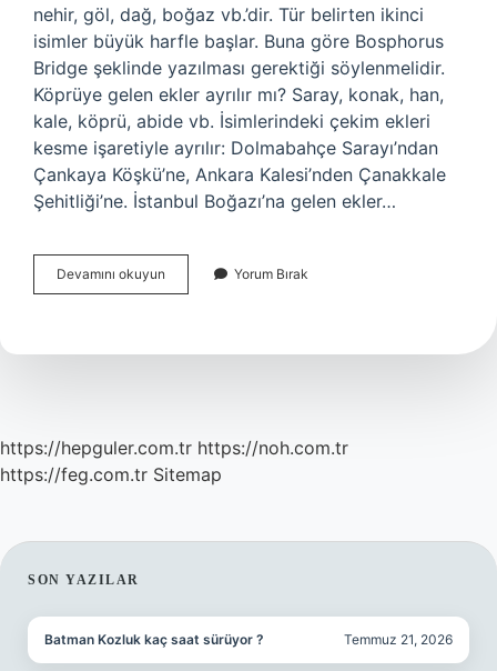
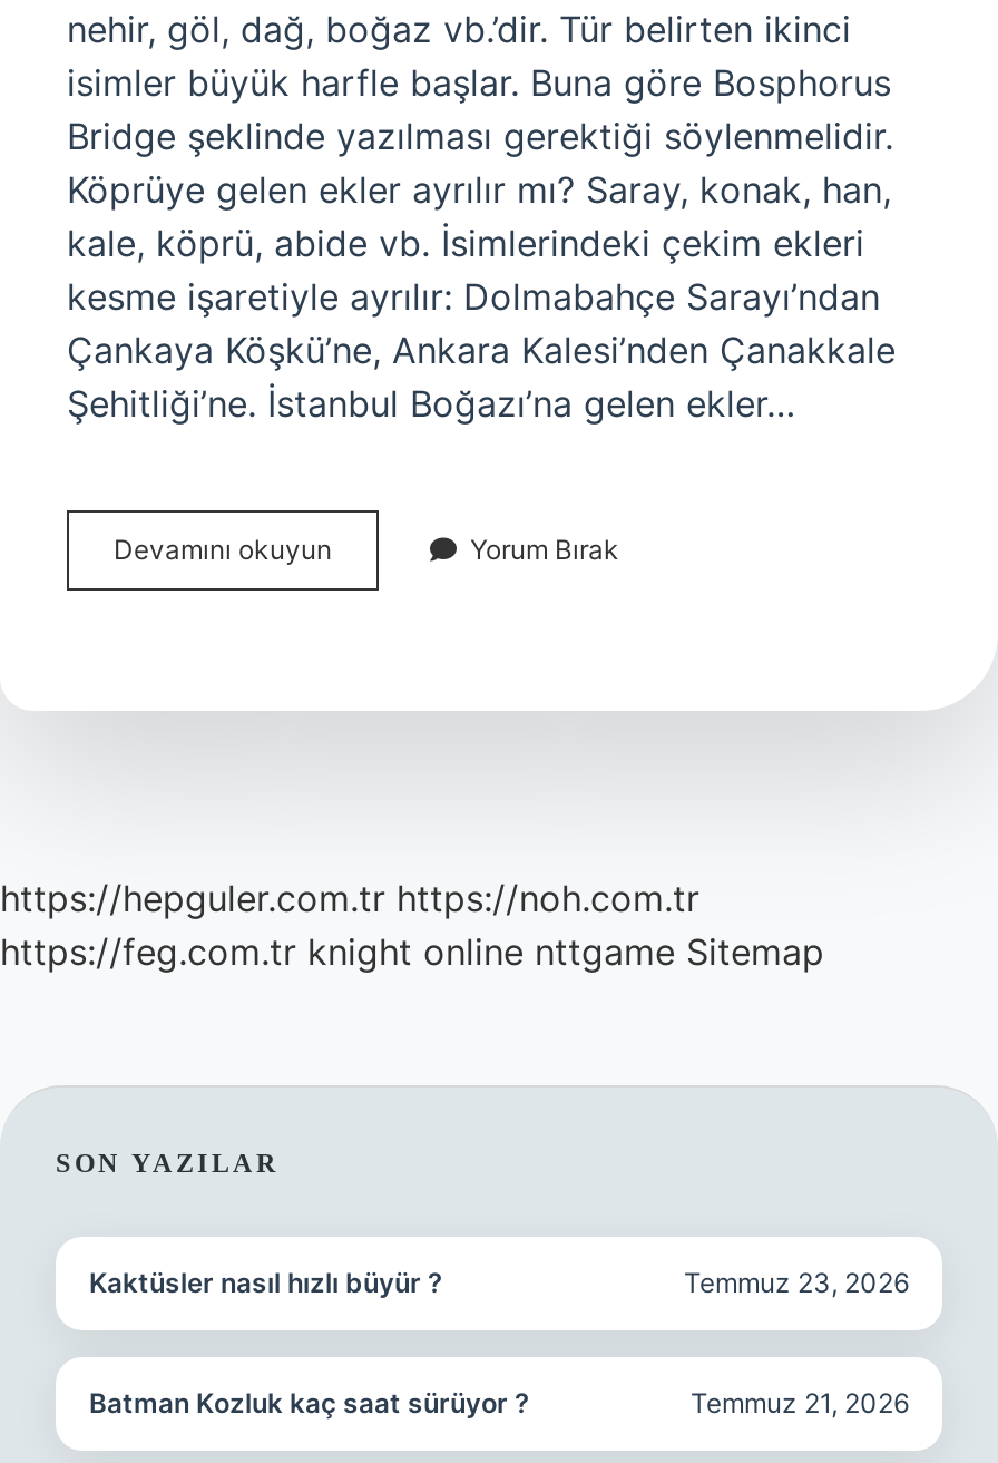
- https://feg.com.tr Sitemap
+ https://feg.com.tr knight online nttgame Sitemap

+ Kaktüsler nasıl hızlı büyür ?
+ Temmuz 23, 2026
